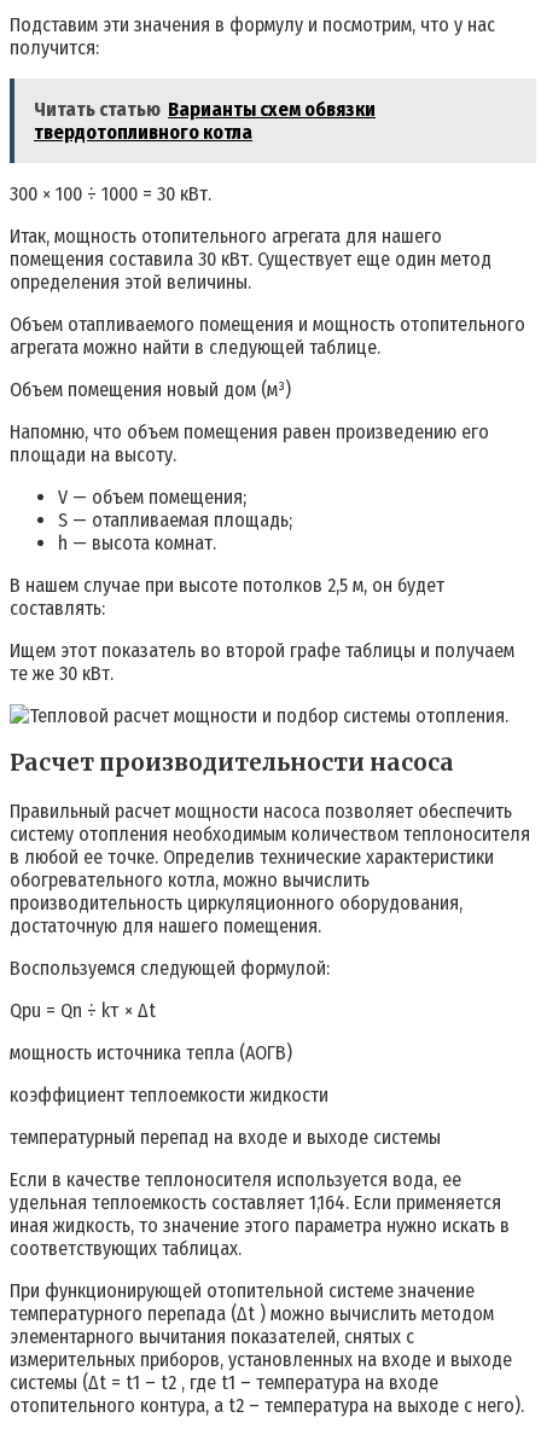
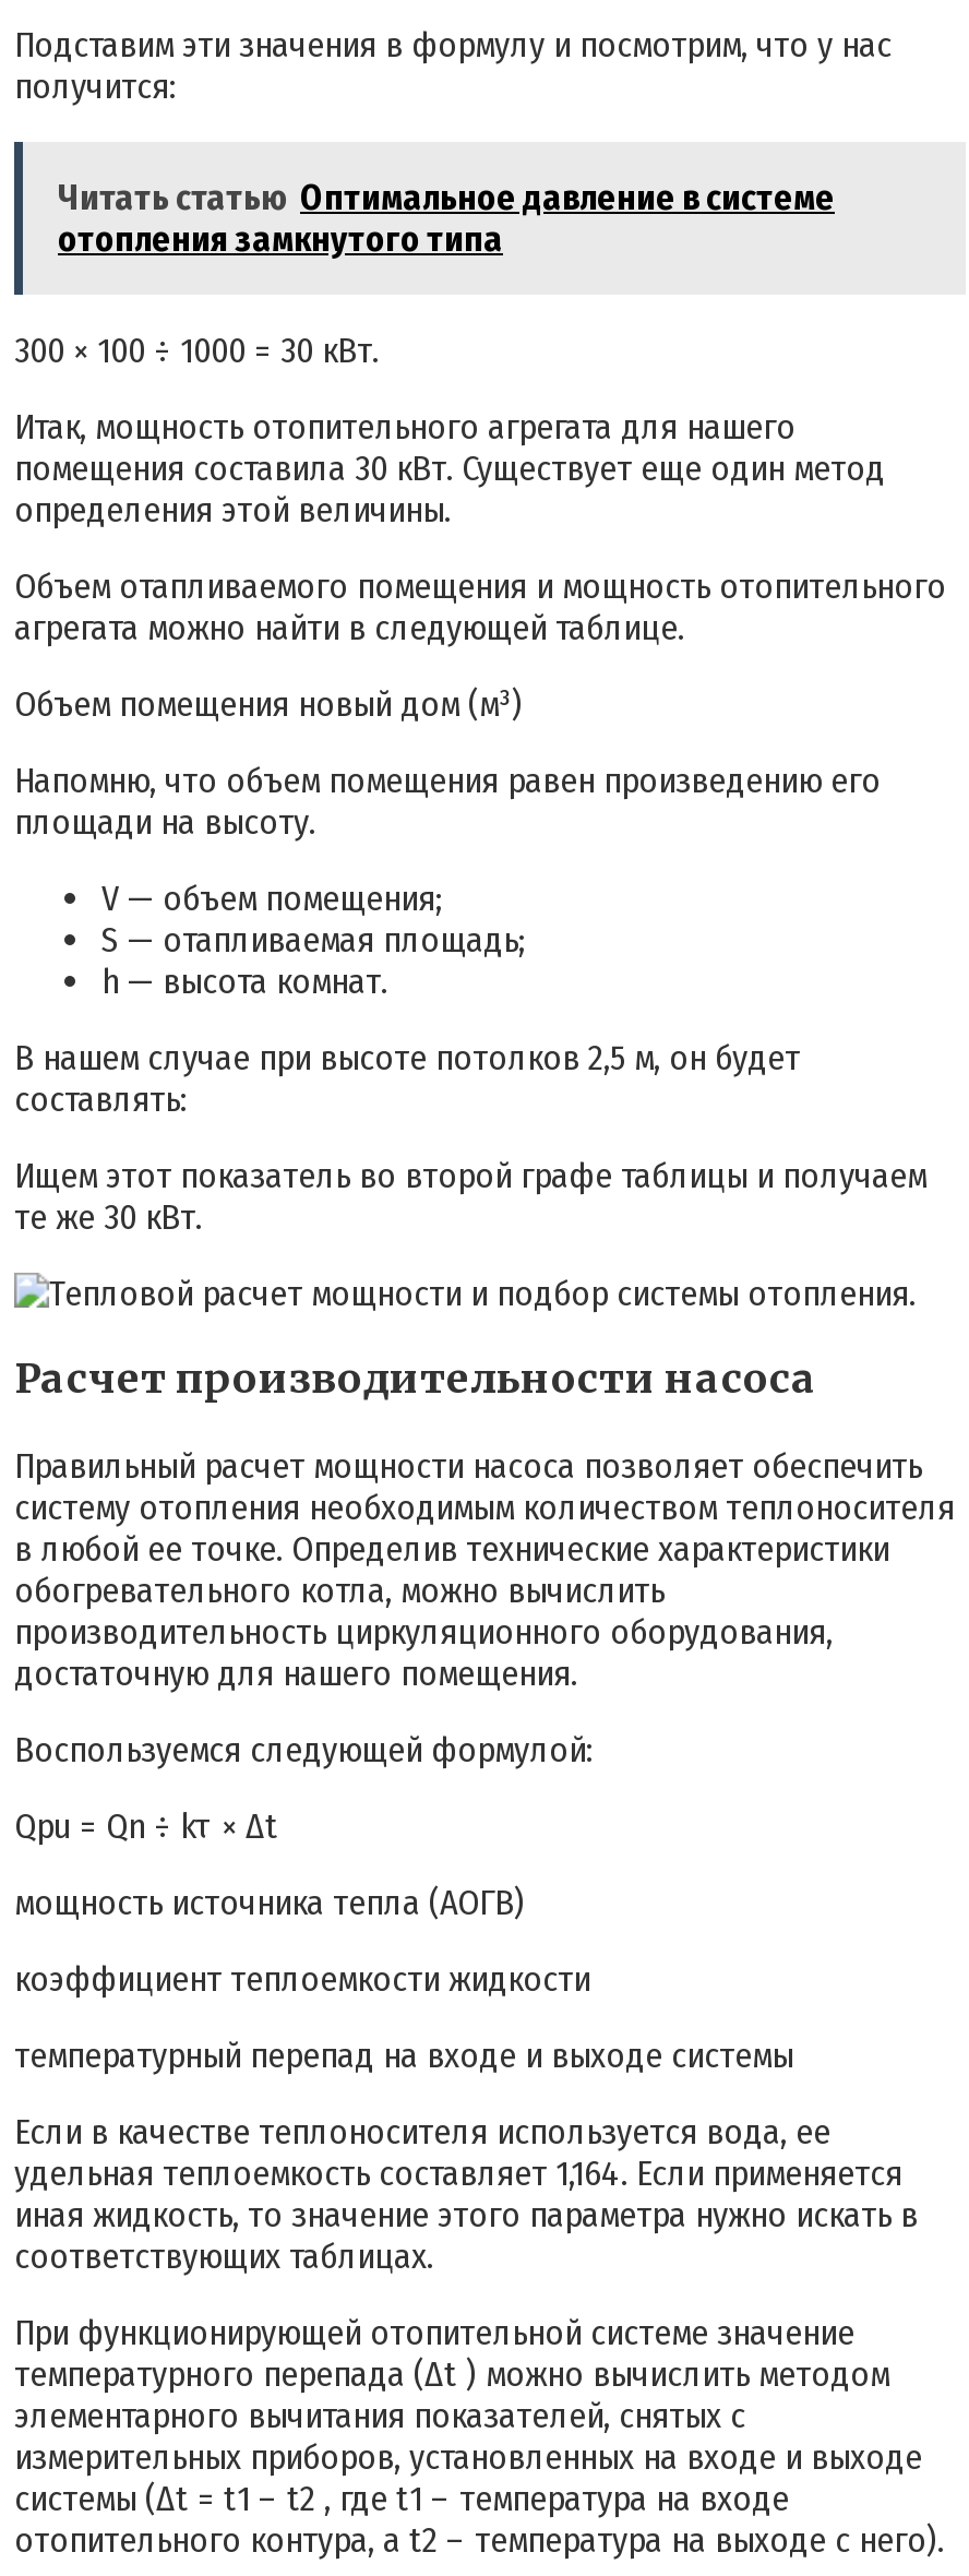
- Читать статью Варианты схем обвязки
- твердотопливного котла
+ Читать статью Оптимальное давление в системе
+ отопления замкнутого типа
